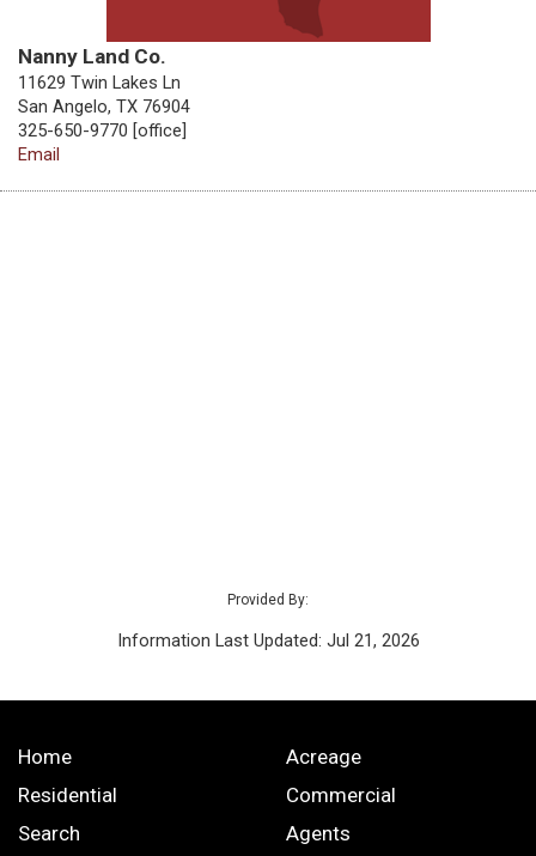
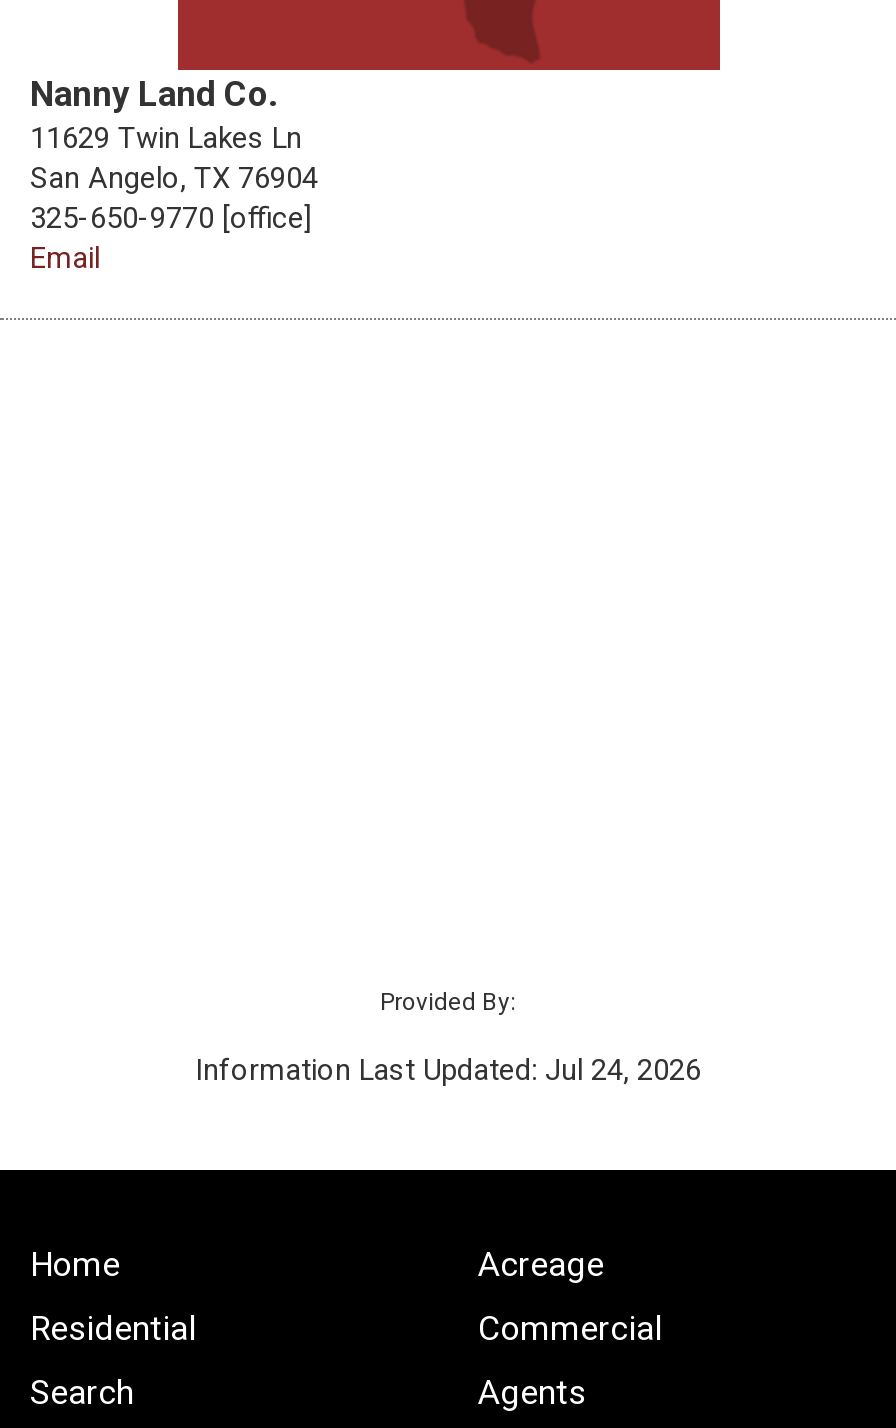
- Information Last Updated: Jul 21, 2026
+ Information Last Updated: Jul 24, 2026
